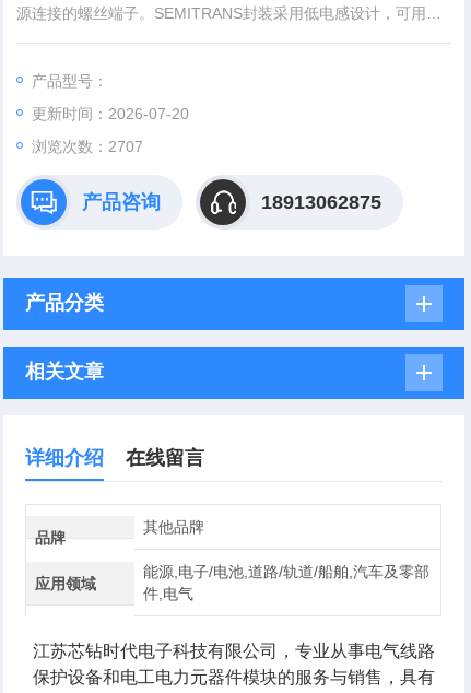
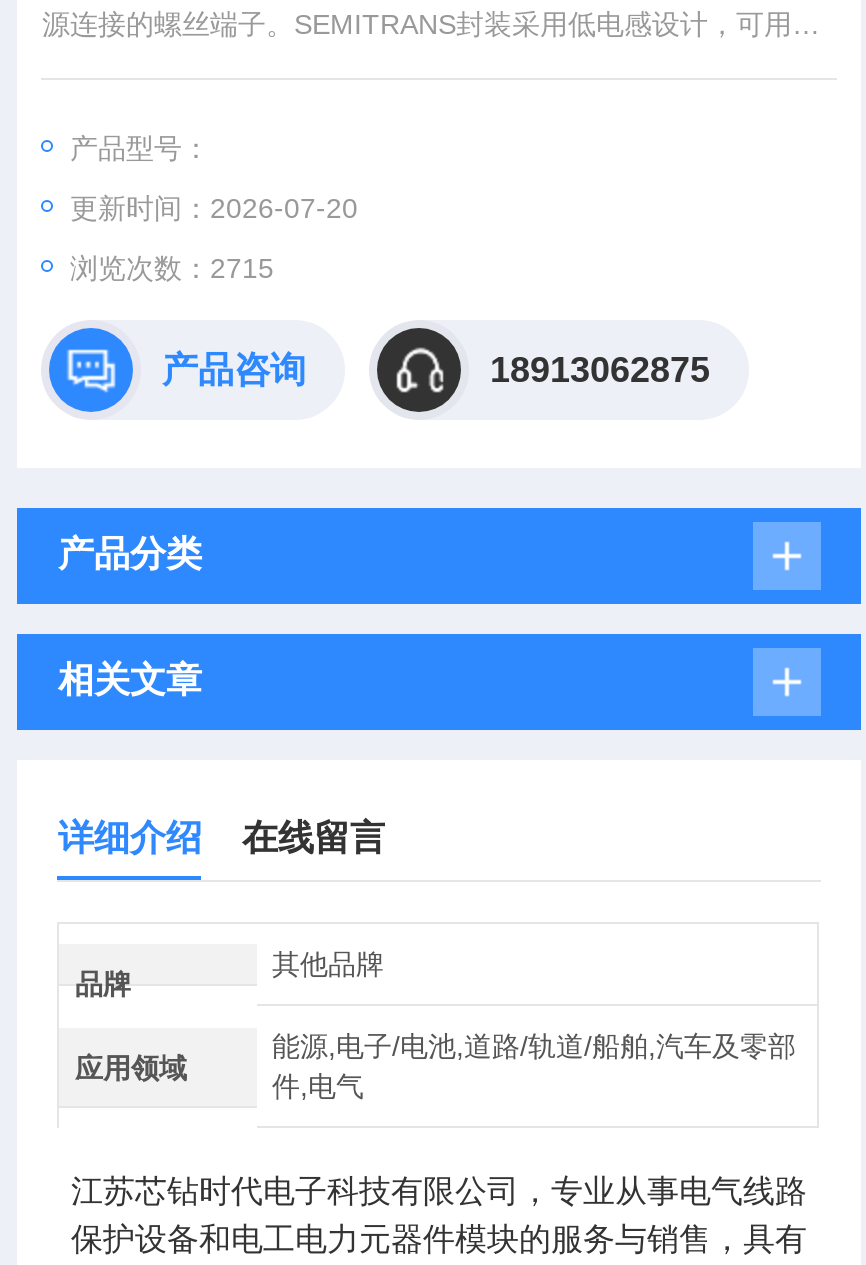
- 浏览次数：2707
+ 浏览次数：2715
